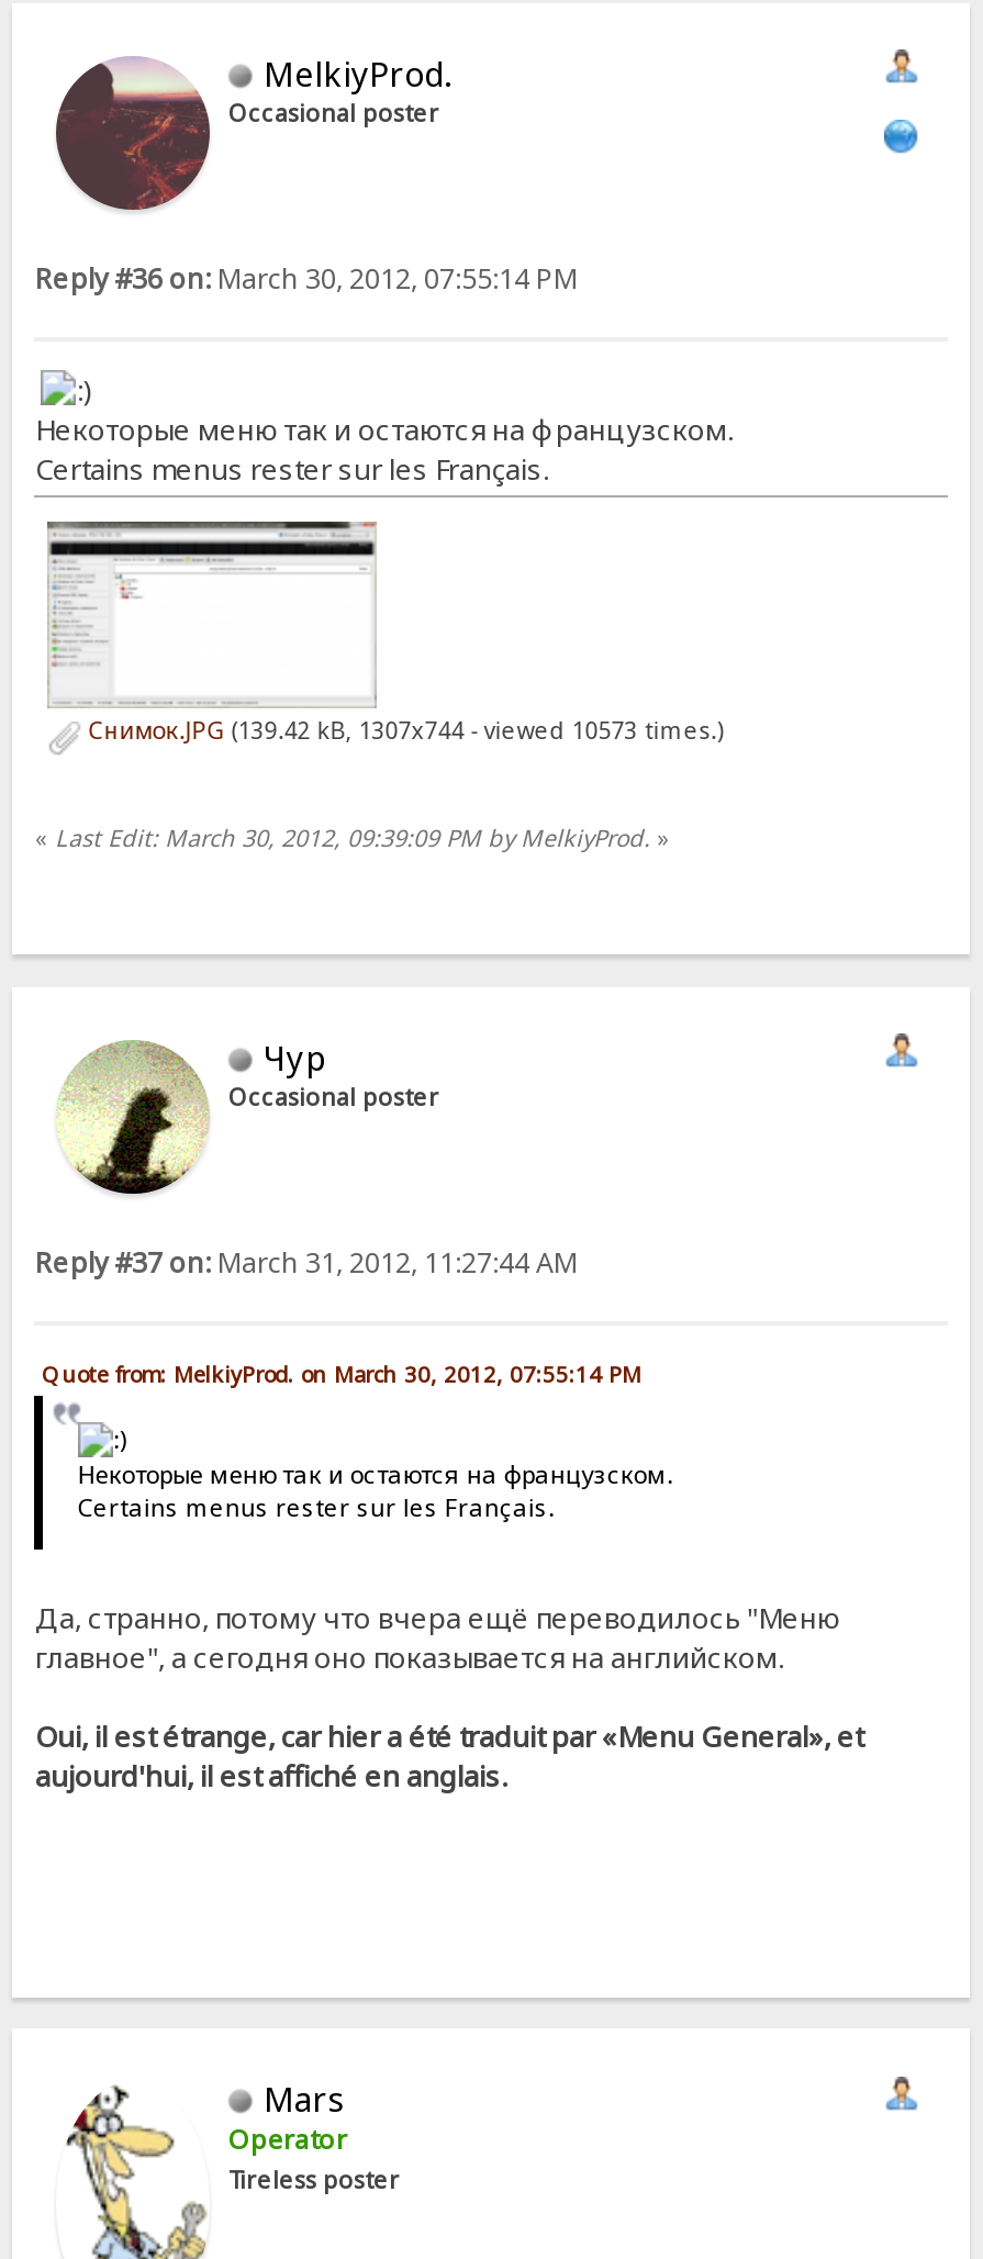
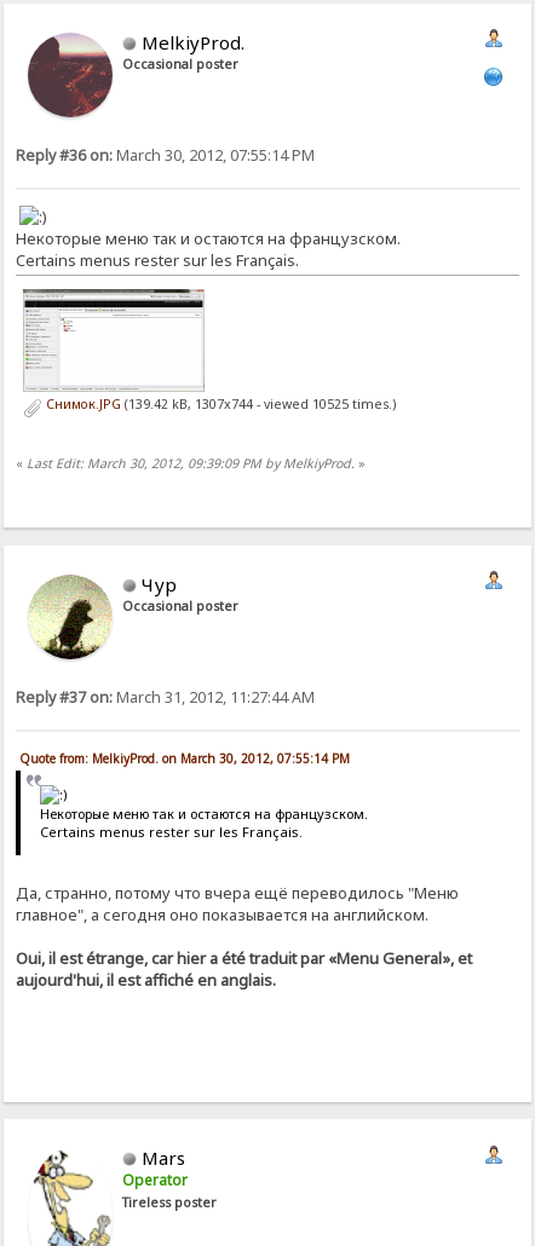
- Снимок.JPG (139.42 kB, 1307x744 - viewed 10573 times.)
+ Снимок.JPG (139.42 kB, 1307x744 - viewed 10525 times.)
